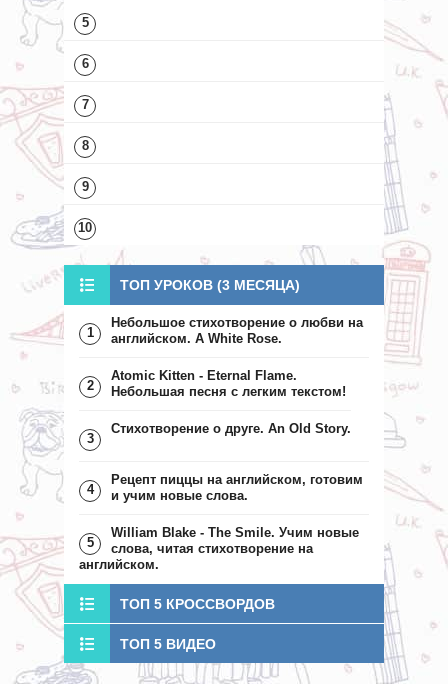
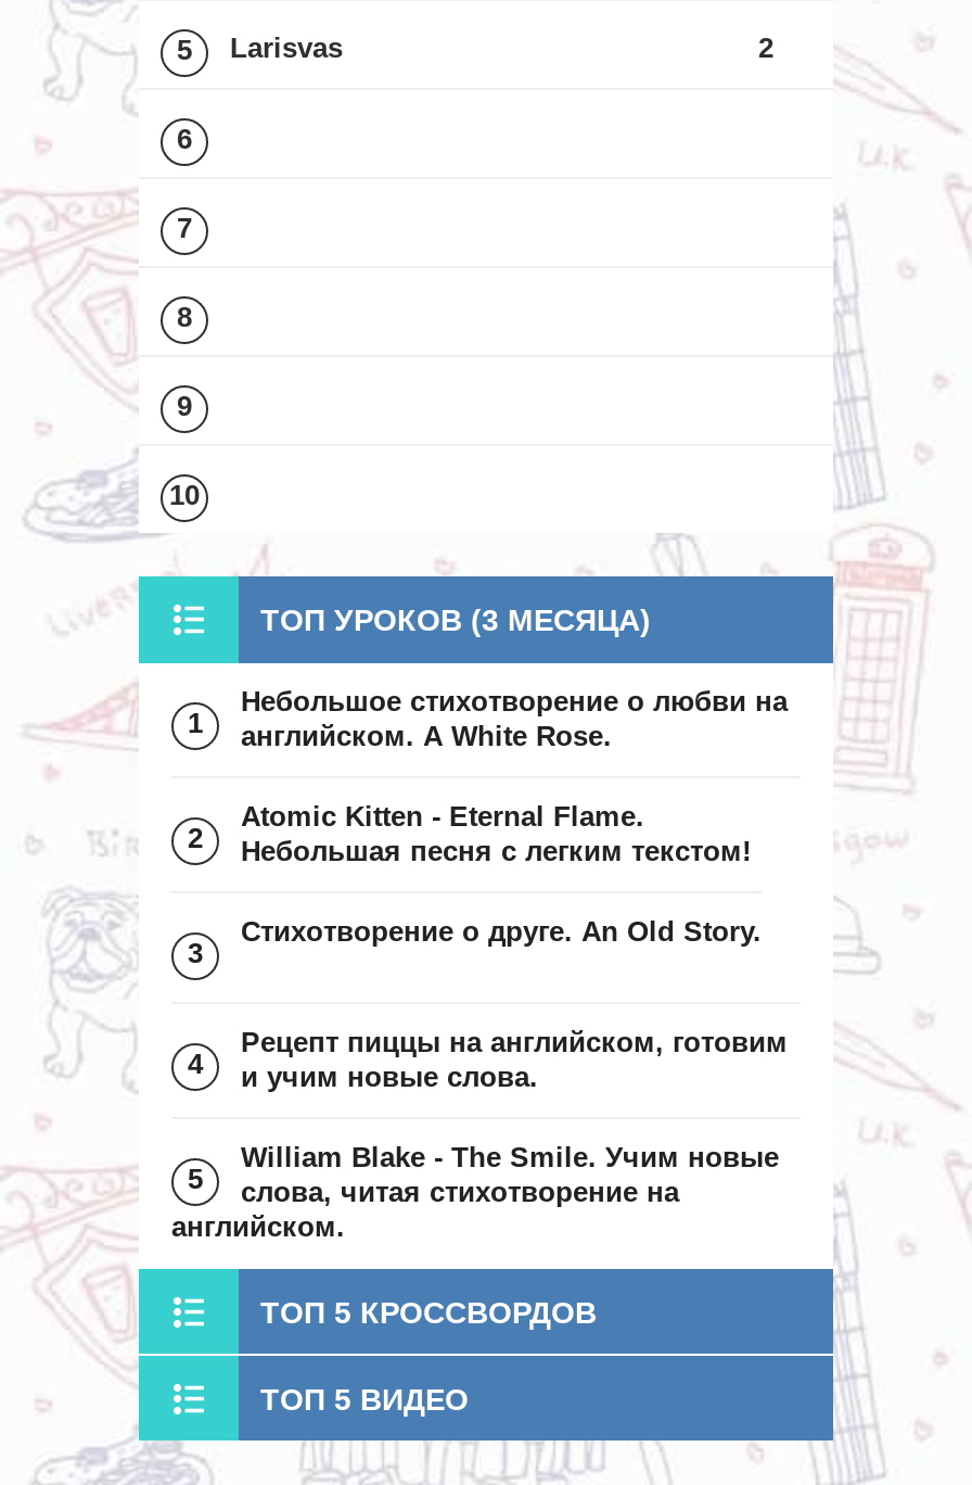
+ Larisvas
+ 2
